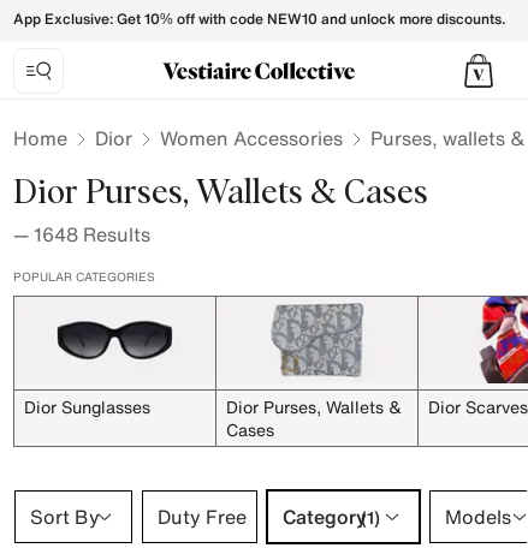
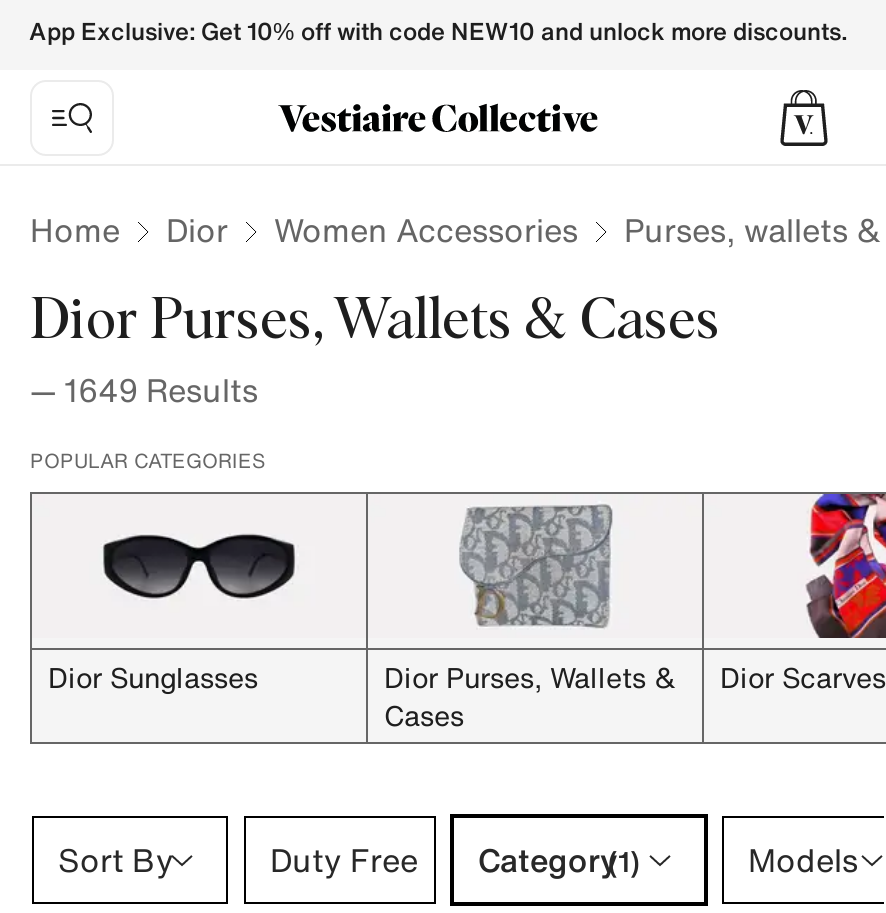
- — 1648 Results
+ — 1649 Results
